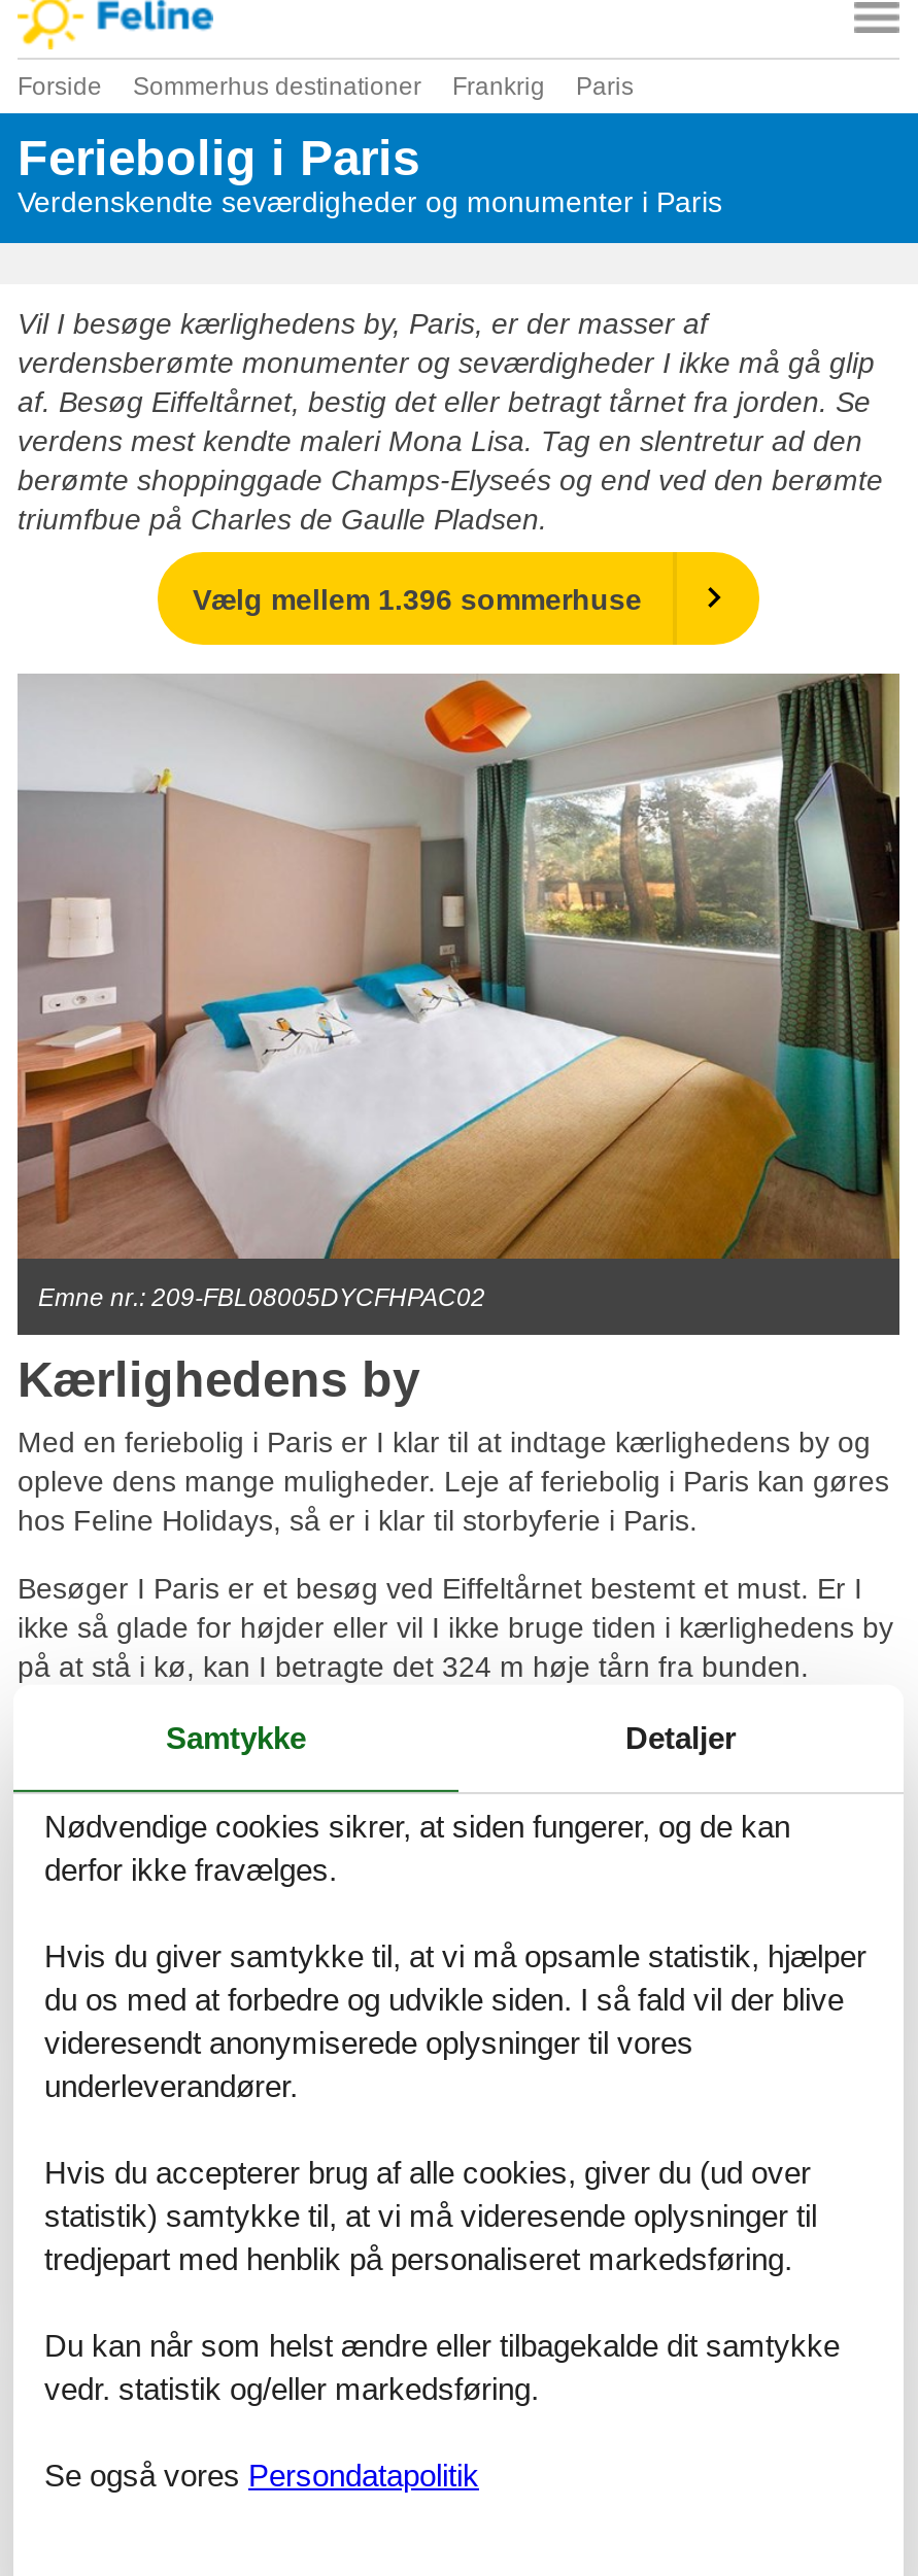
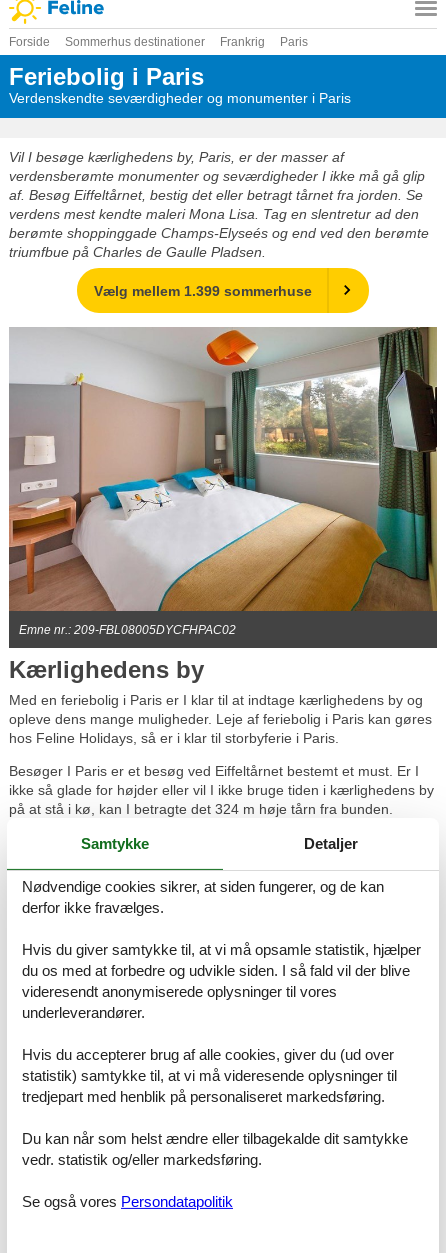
- Vælg mellem 1.396 sommerhuse
+ Vælg mellem 1.399 sommerhuse
